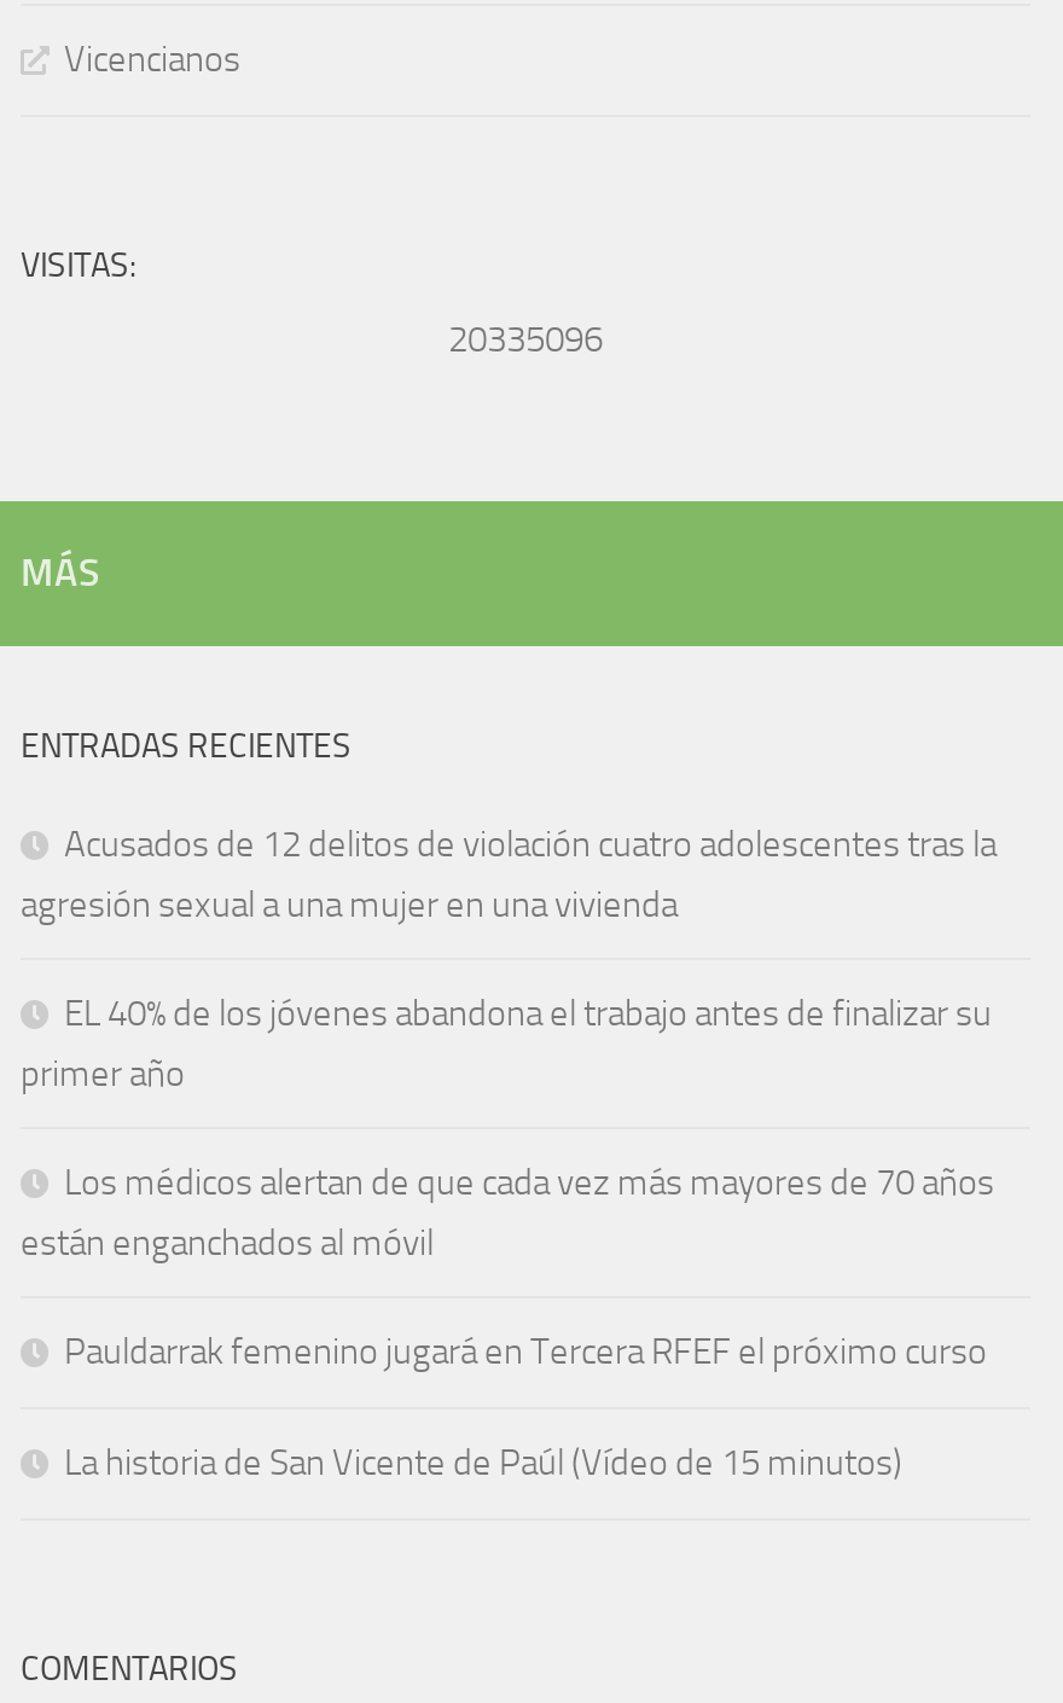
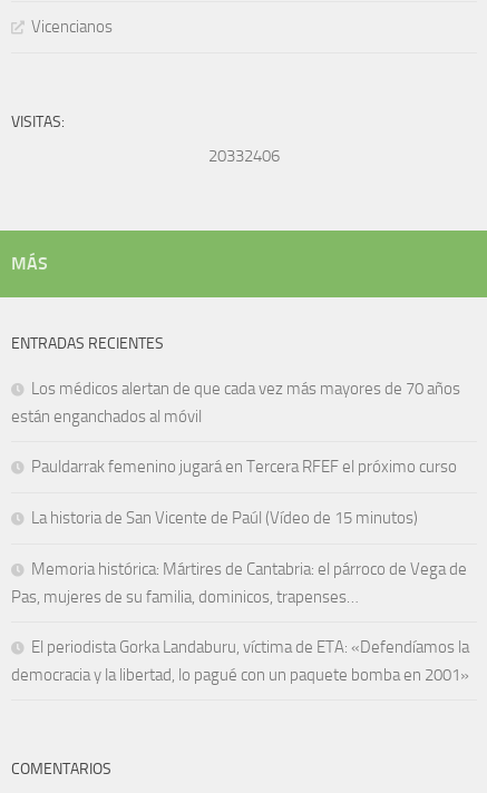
- 20335096
+ 20332406

- Acusados de 12 delitos de violación cuatro adolescentes tras la
- agresión sexual a una mujer en una vivienda
- EL 40% de los jóvenes abandona el trabajo antes de finalizar su
- primer año

moved up: Los médicos alertan de que cada vez más mayores de 70 años | están enganchados al móvil | Pauldarrak femenino jugará en Tercera RFEF el próximo curso | La historia de San Vicente de Paúl (Vídeo de 15 minutos)

+ Memoria histórica: Mártires de Cantabria: el párroco de Vega de
+ Pas, mujeres de su familia, dominicos, trapenses…
+ El periodista Gorka Landaburu, víctima de ETA: «Defendíamos la
+ democracia y la libertad, lo pagué con un paquete bomba en 2001»
